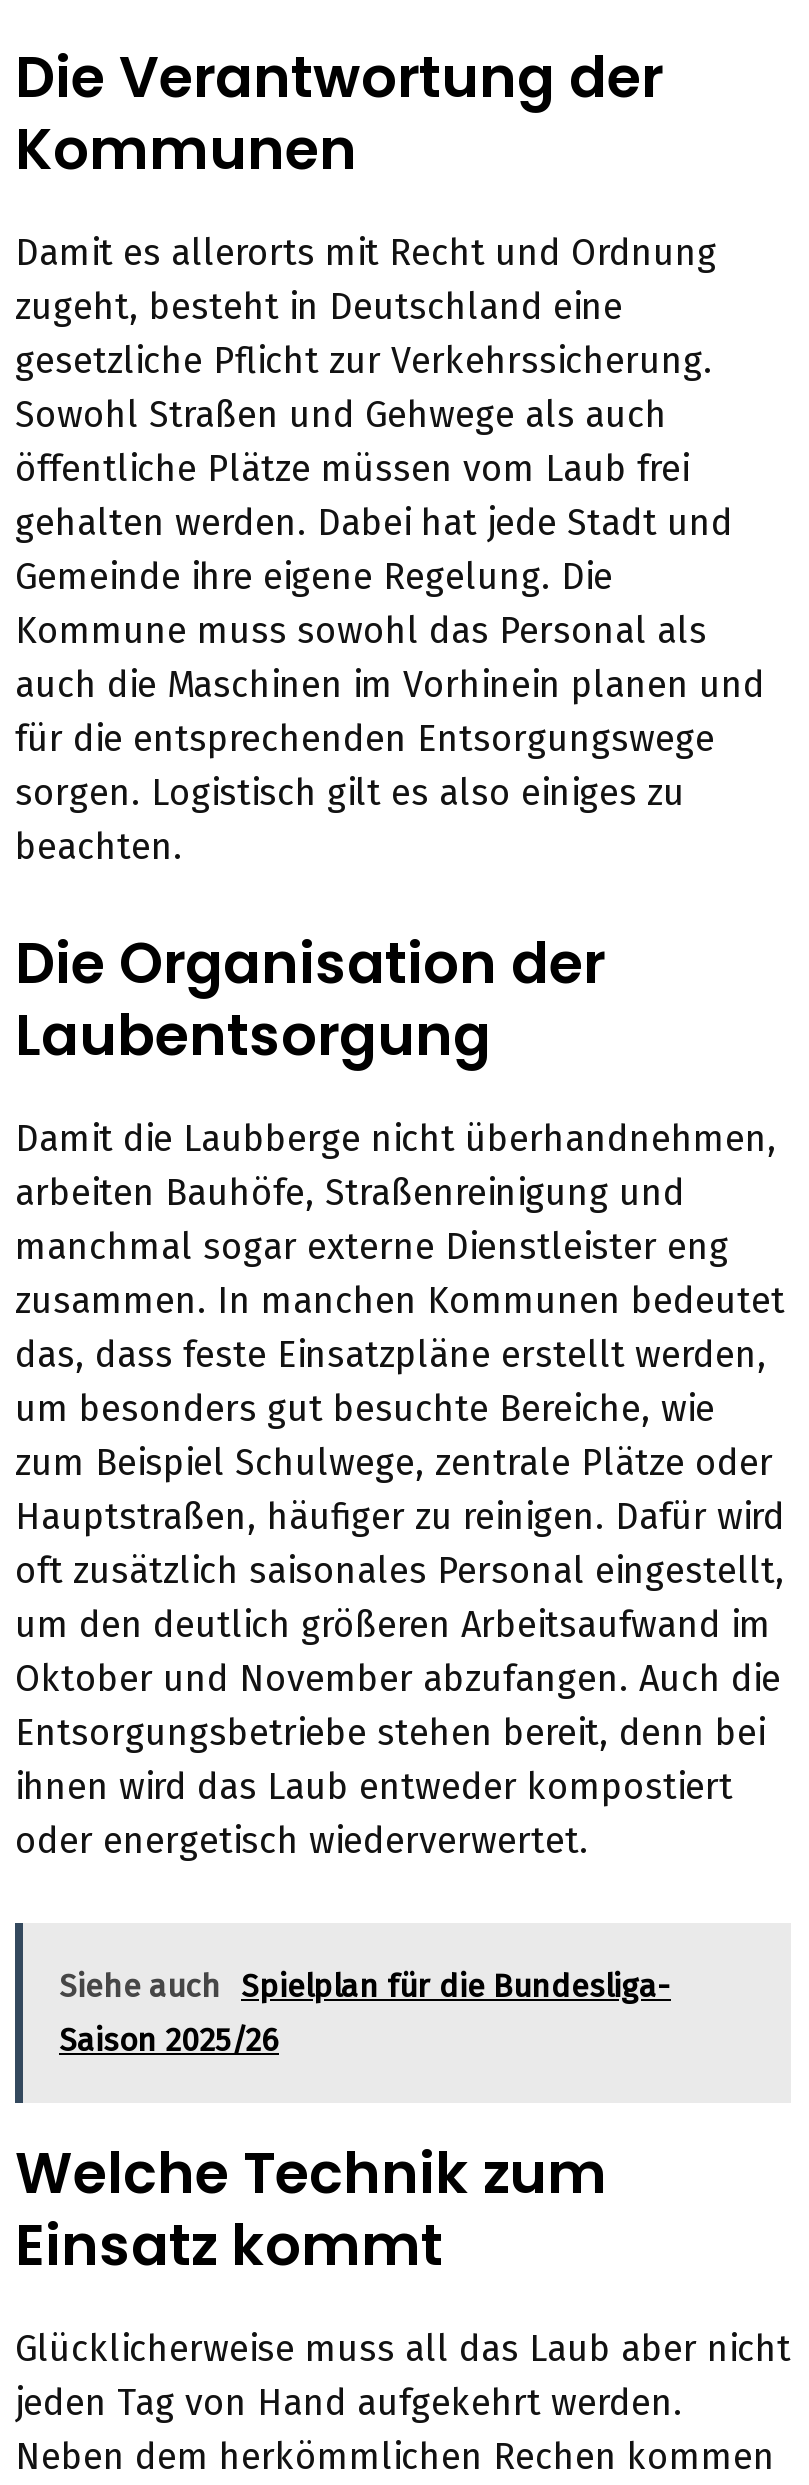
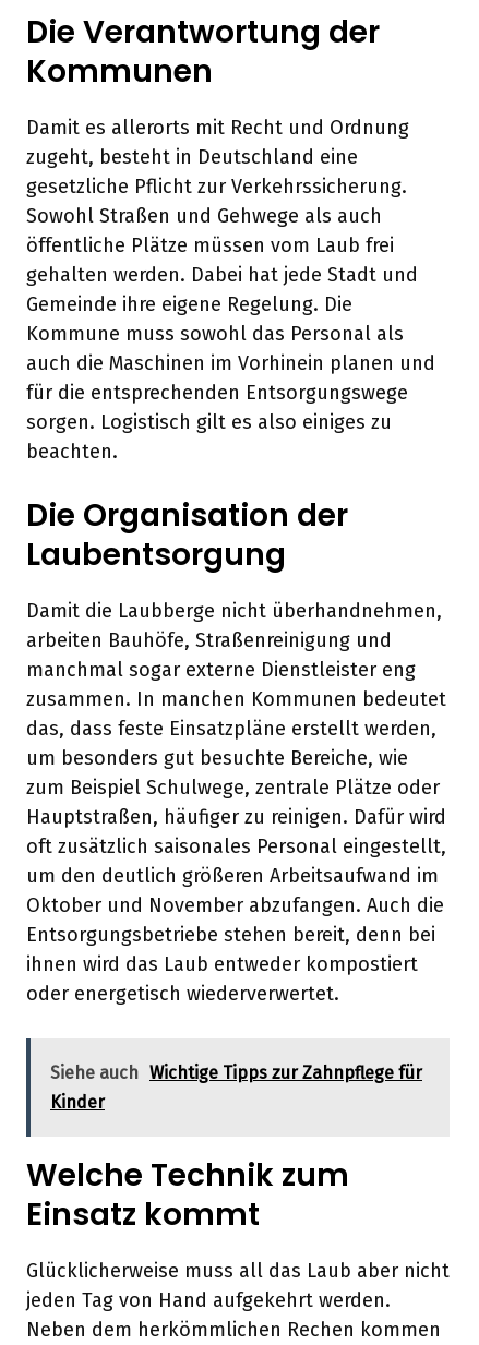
- Siehe auch Spielplan für die Bundesliga-
- Saison 2025/26
+ Siehe auch Wichtige Tipps zur Zahnpflege für
+ Kinder
